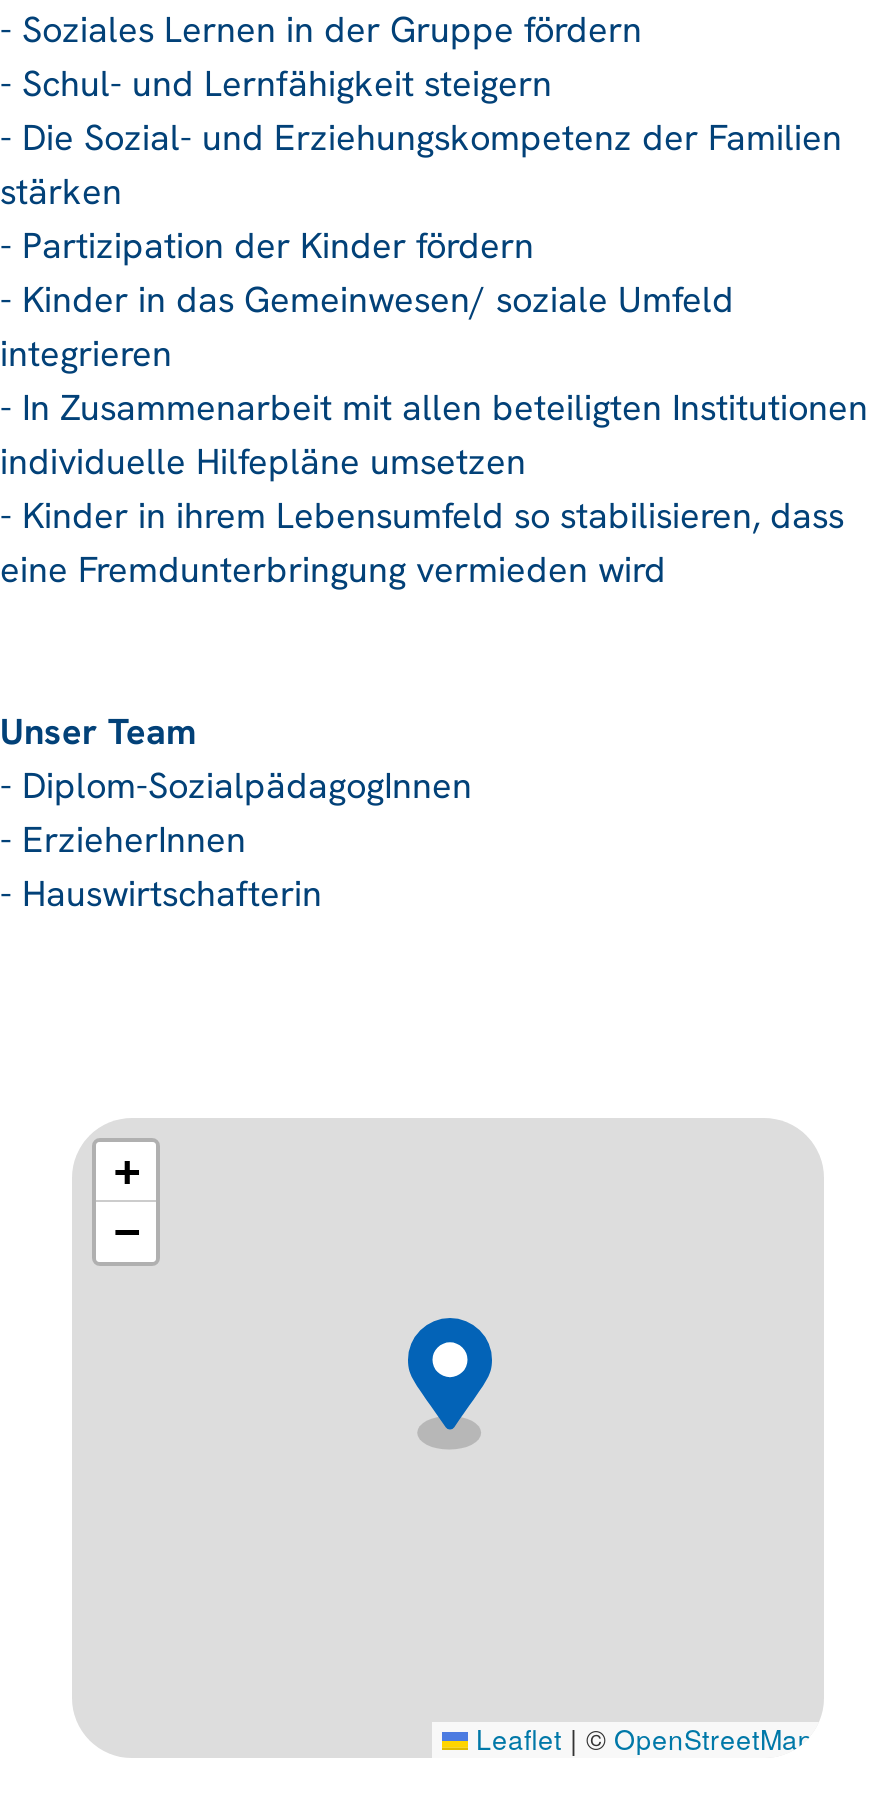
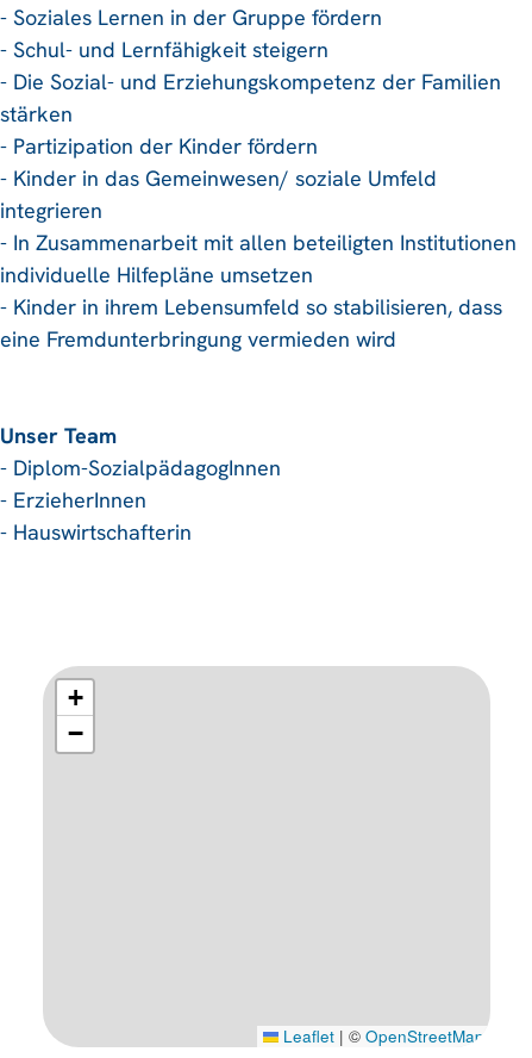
- [image]
